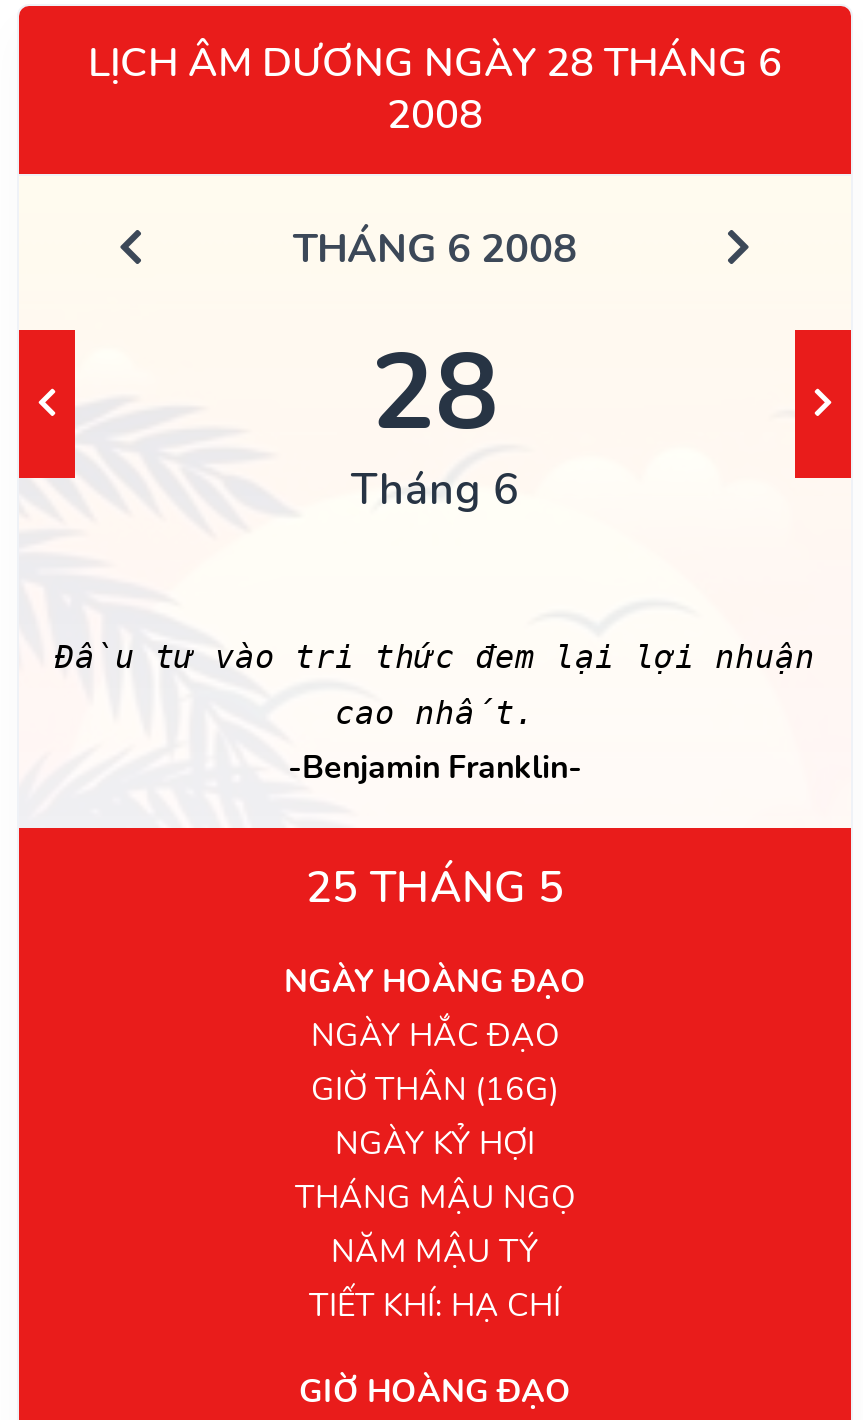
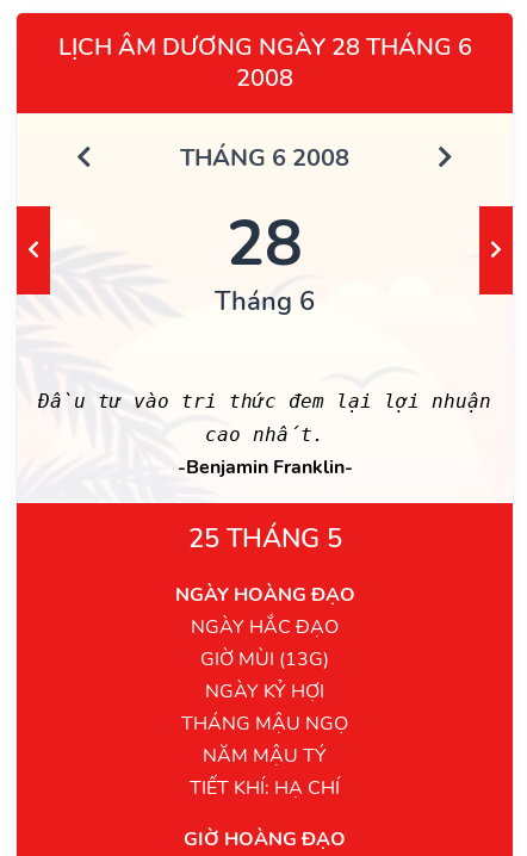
- GIỜ THÂN (16G)
+ GIỜ MÙI (13G)
